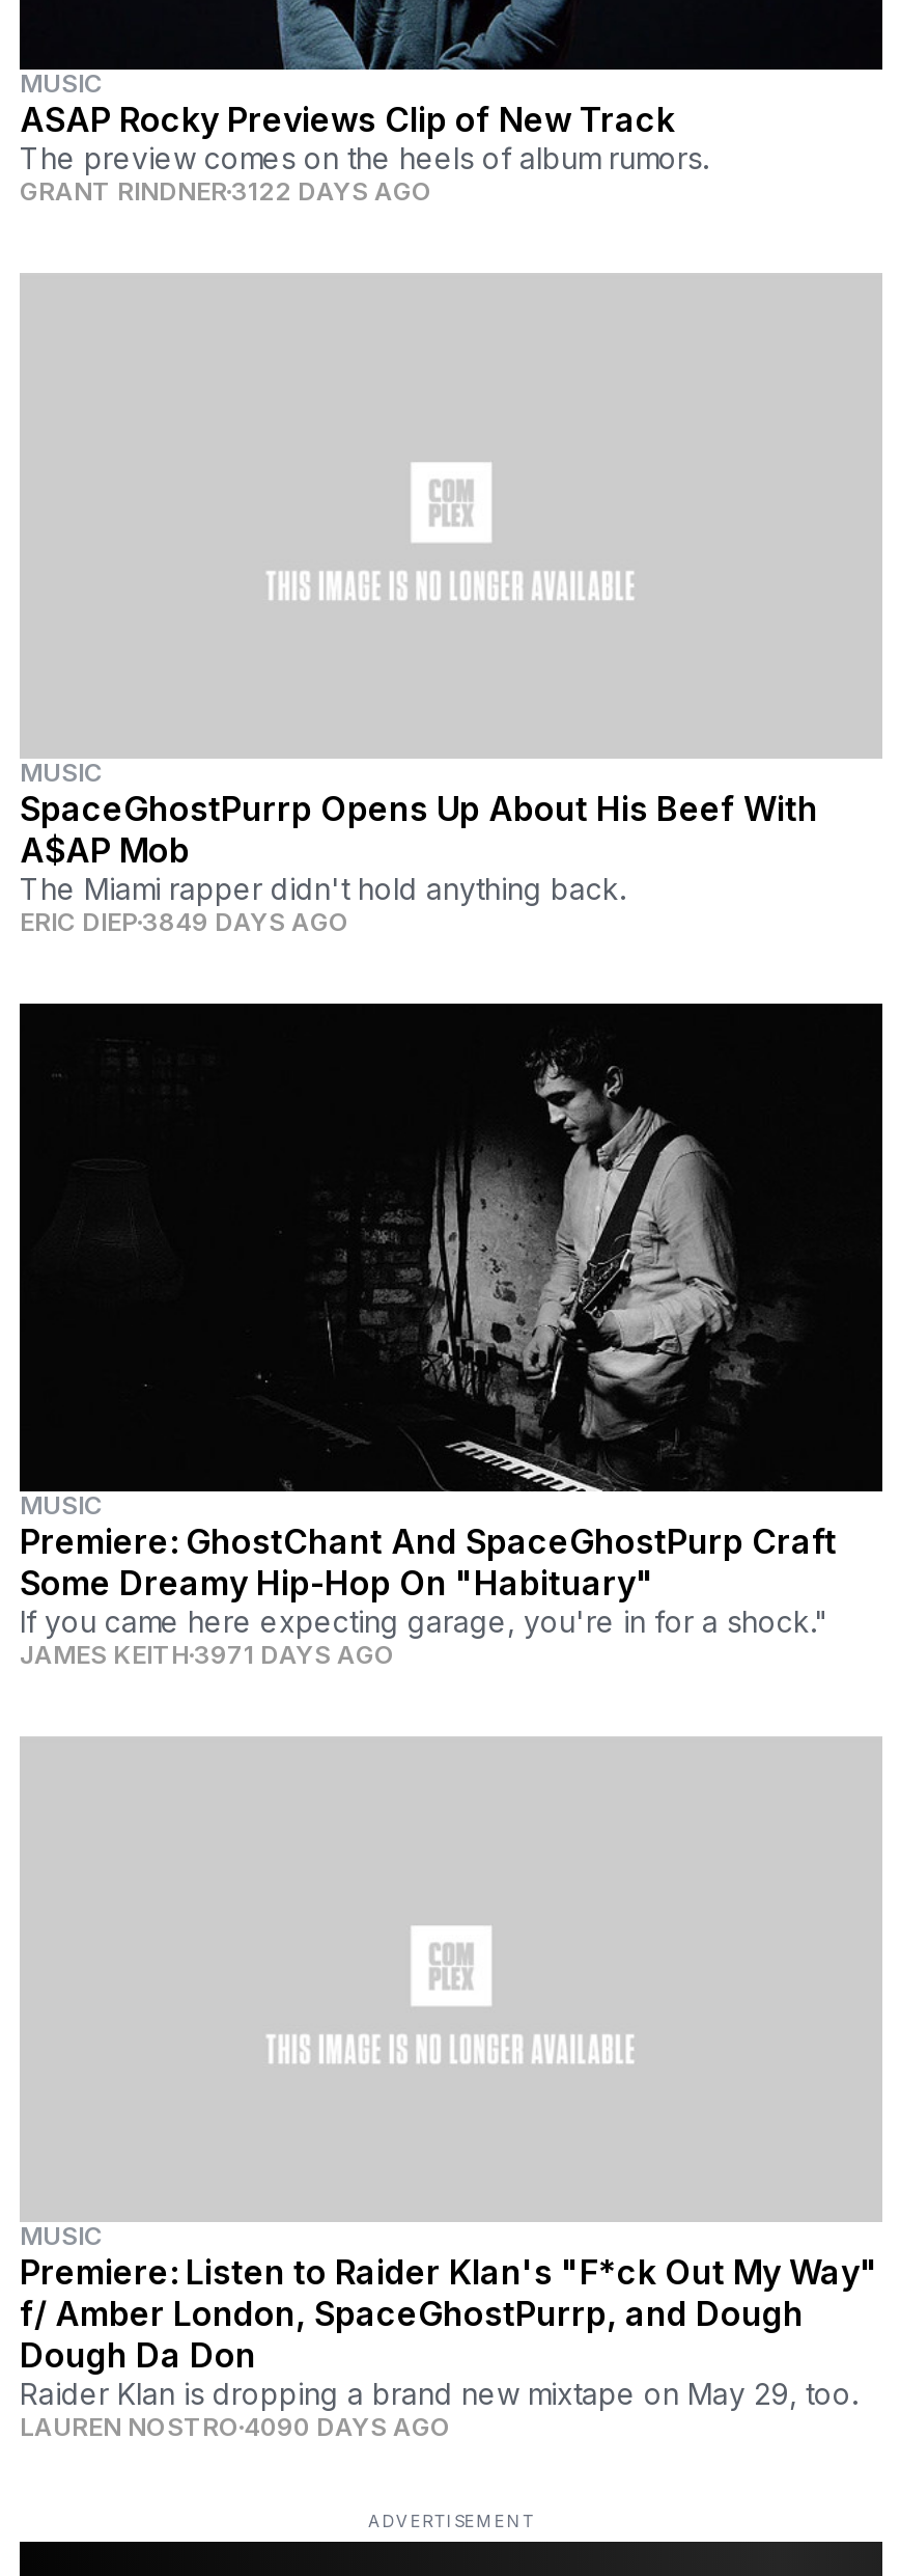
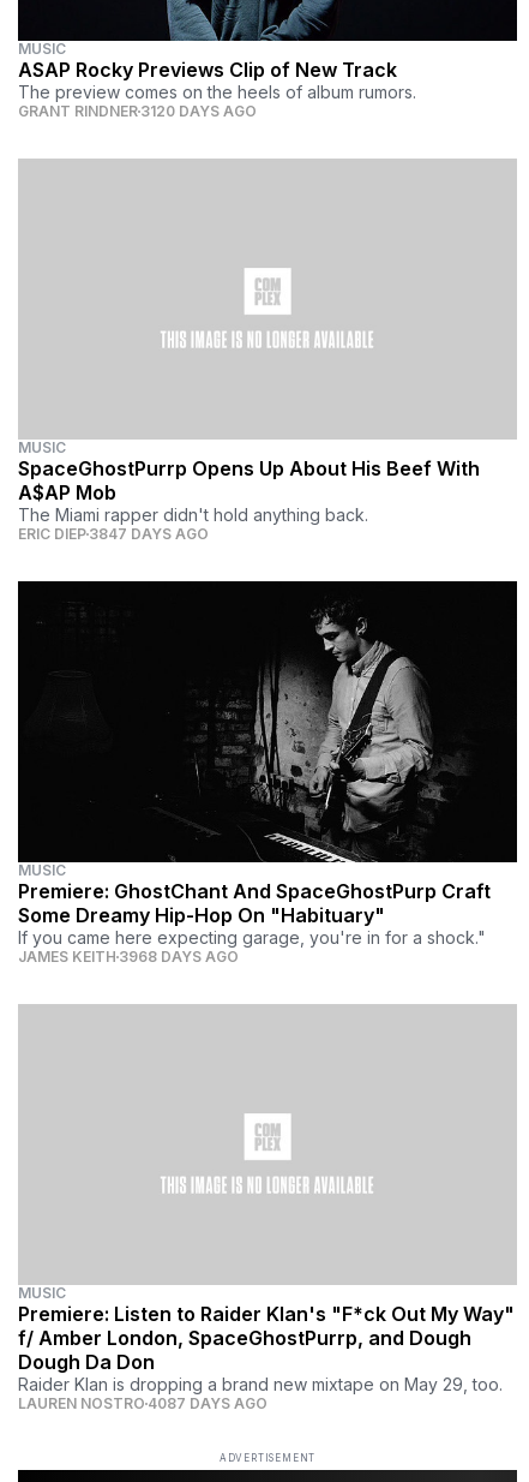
- GRANT RINDNER 3122 DAYS AGO
+ GRANT RINDNER 3120 DAYS AGO

- ERIC DIEP 3849 DAYS AGO
+ ERIC DIEP 3847 DAYS AGO

- JAMES KEITH 3971 DAYS AGO
+ JAMES KEITH 3968 DAYS AGO

- LAUREN NOSTRO 4090 DAYS AGO
+ LAUREN NOSTRO 4087 DAYS AGO
